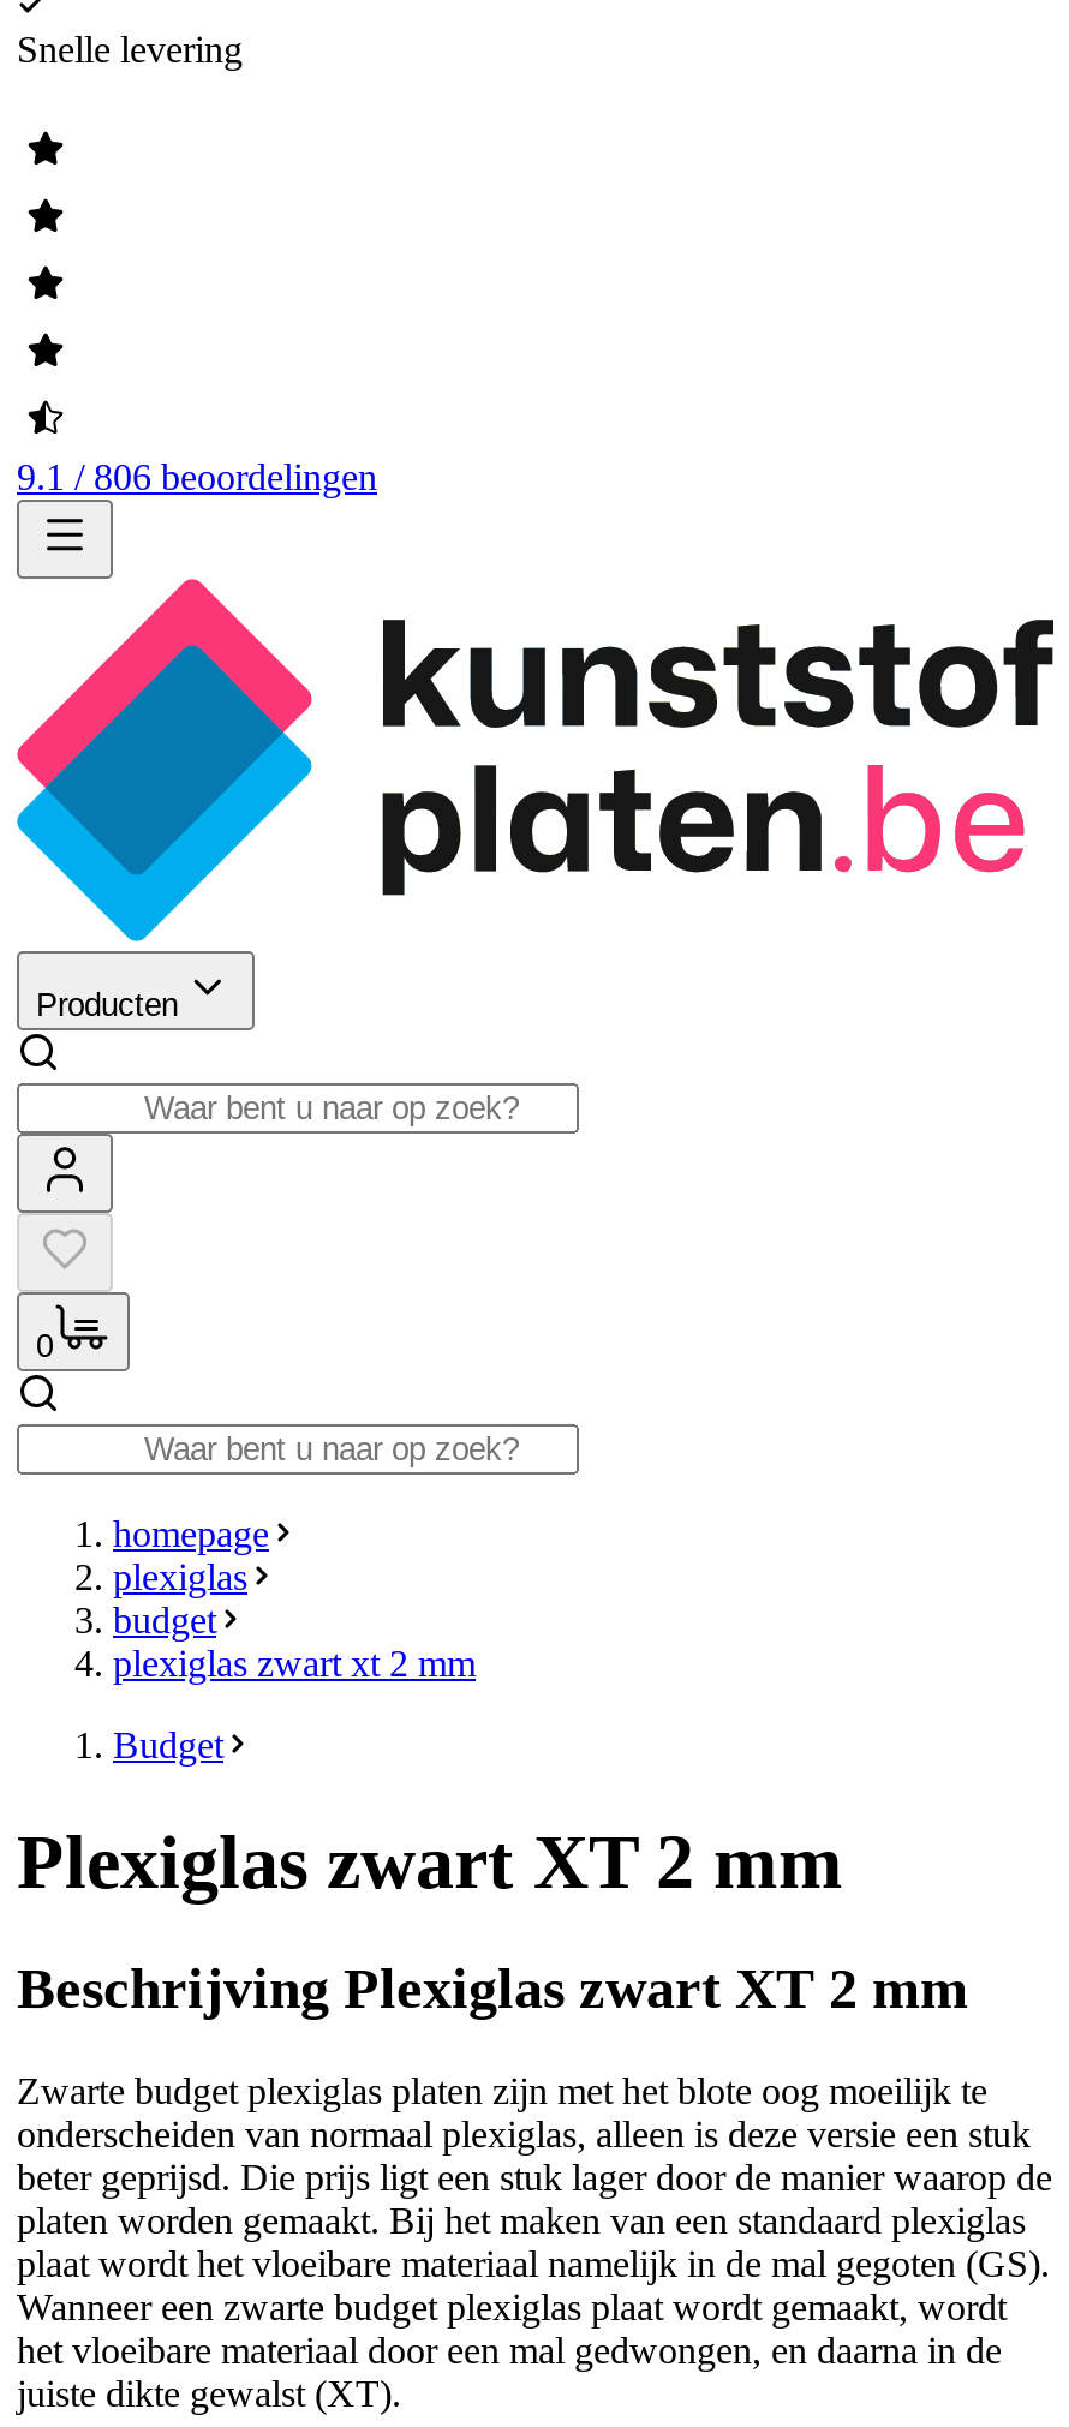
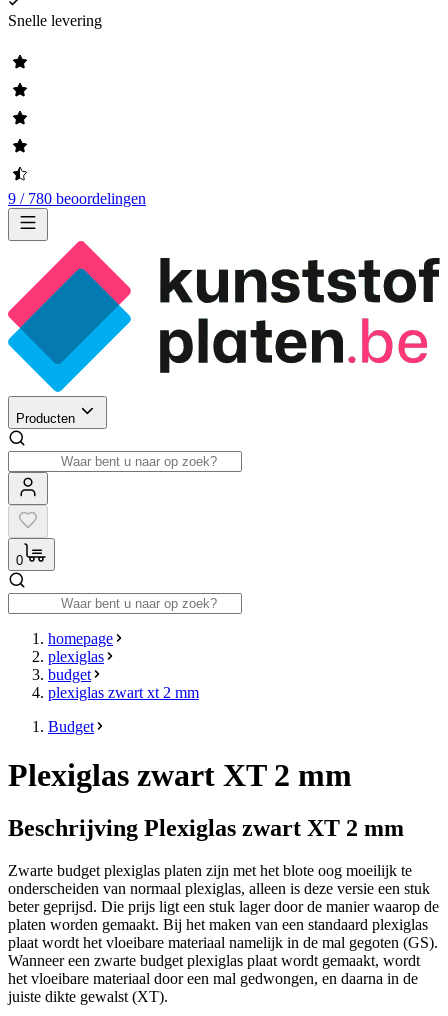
- 9.1 / 806 beoordelingen
+ 9 / 780 beoordelingen
